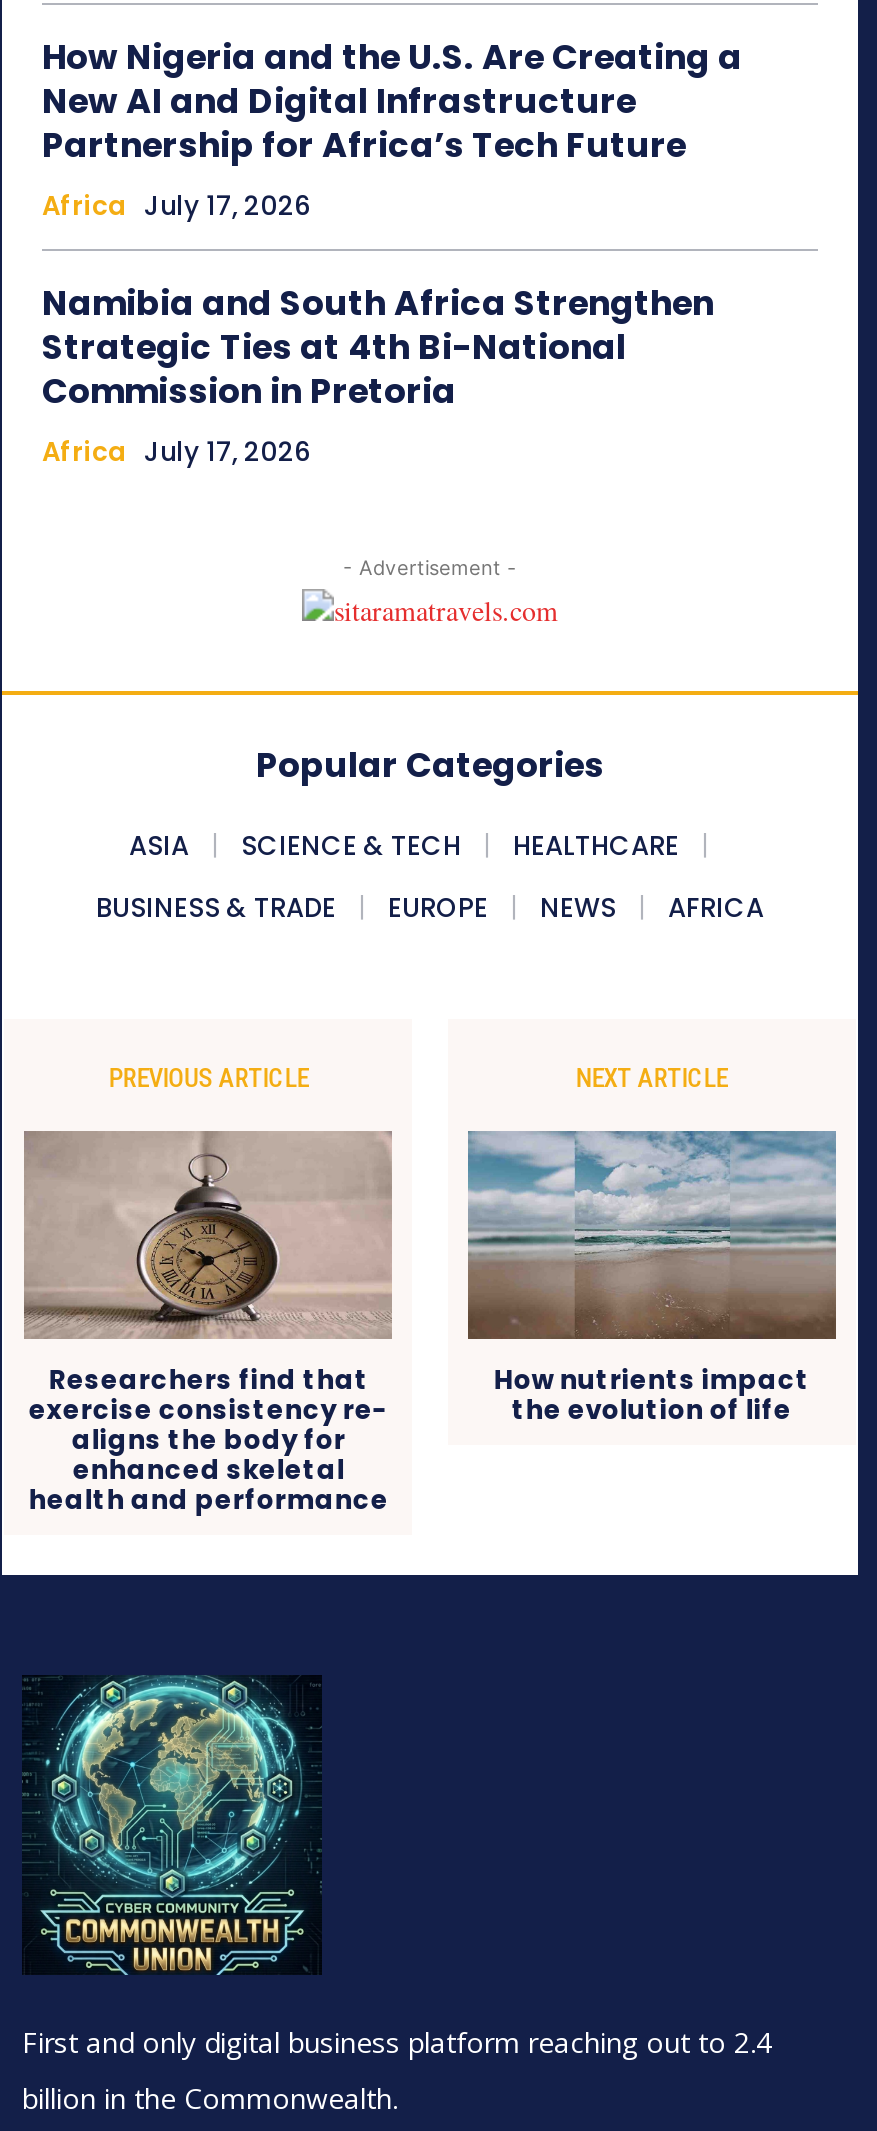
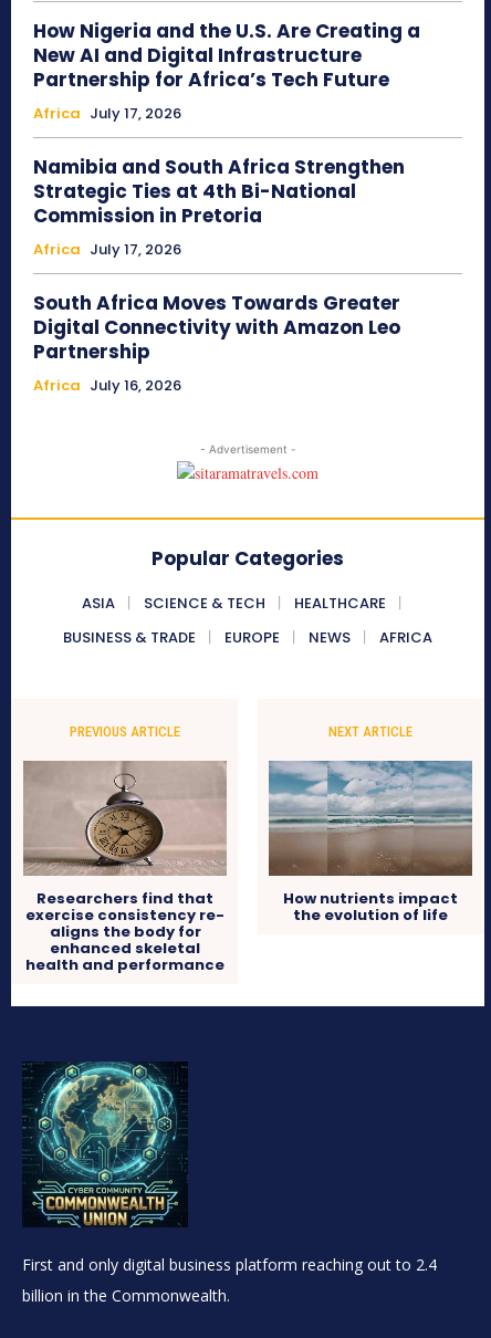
+ South Africa Moves Towards Greater
+ Digital Connectivity with Amazon Leo
+ Partnership
+ Africa July 16, 2026
